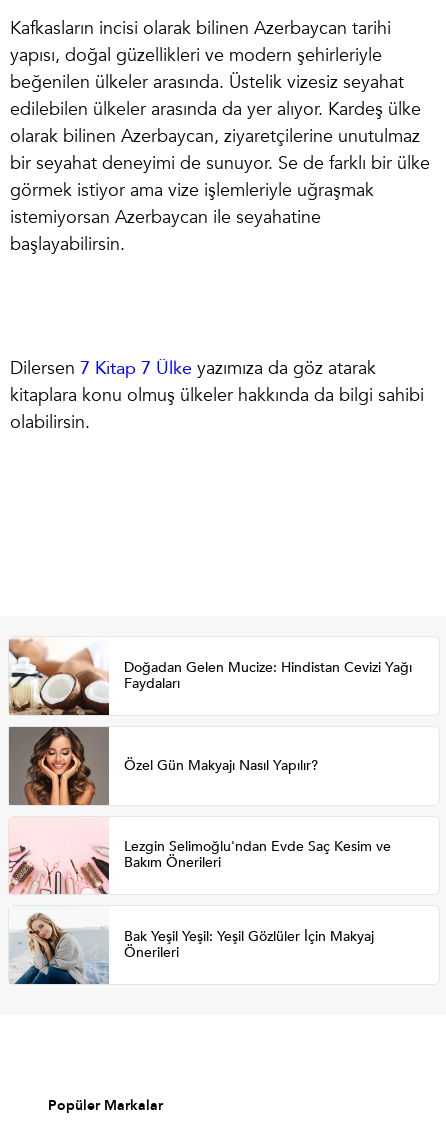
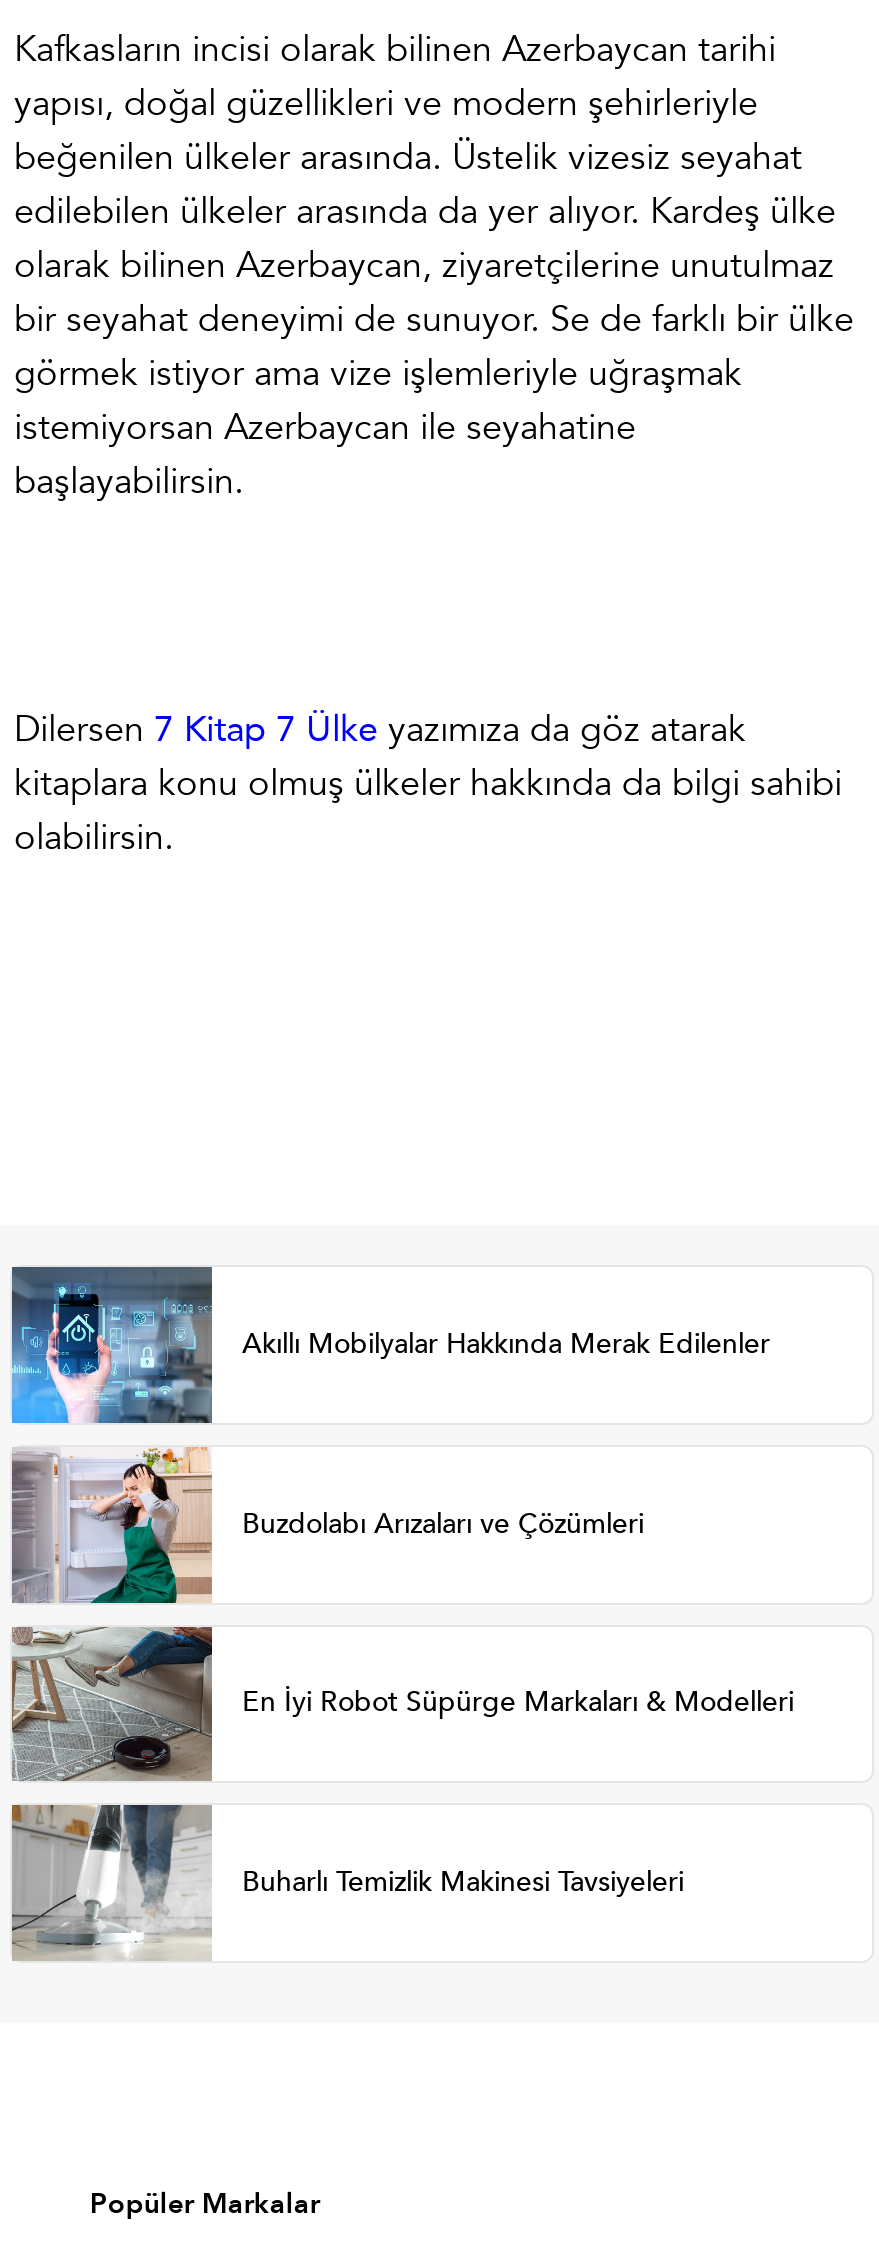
- [image]
- Doğadan Gelen Mucize: Hindistan Cevizi Yağı
- Faydaları
+ [image]
+ Akıllı Mobilyalar Hakkında Merak Edilenler

- [image]
- Özel Gün Makyajı Nasıl Yapılır?
+ [image]
+ Buzdolabı Arızaları ve Çözümleri

- [image]
- Lezgin Selimoğlu'ndan Evde Saç Kesim ve
- Bakım Önerileri
+ [image]
+ En İyi Robot Süpürge Markaları & Modelleri

- [image]
- Bak Yeşil Yeşil: Yeşil Gözlüler İçin Makyaj
- Önerileri
+ [image]
+ Buharlı Temizlik Makinesi Tavsiyeleri
